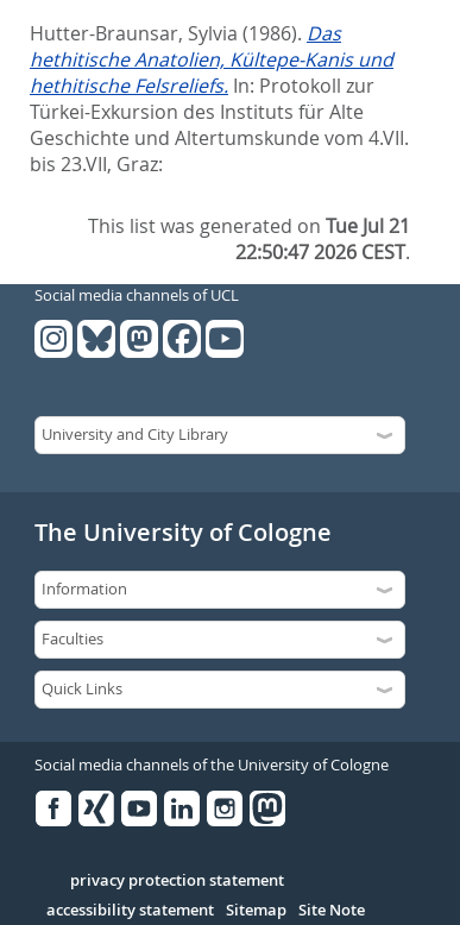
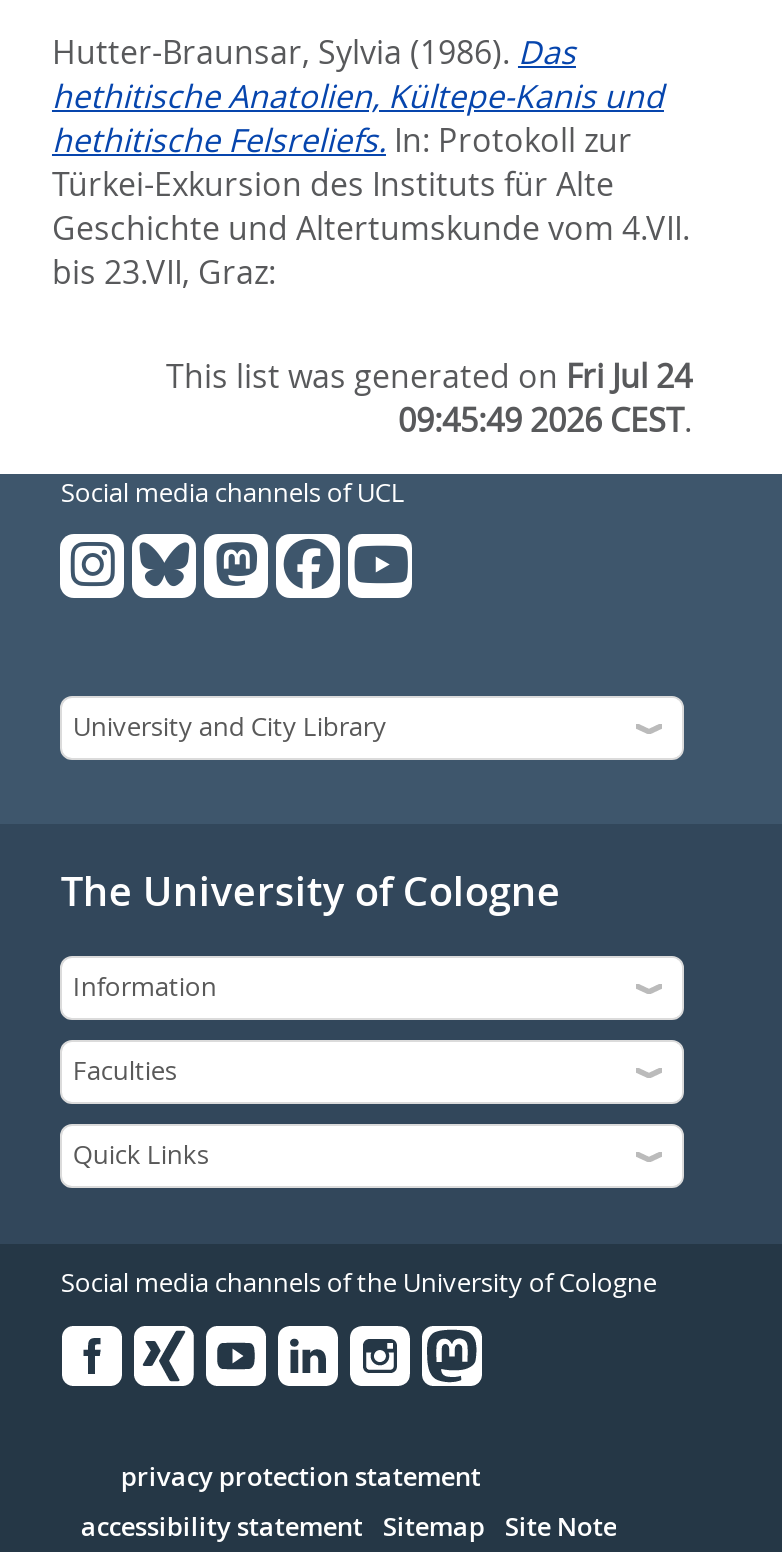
- This list was generated on Tue Jul 21
+ This list was generated on Fri Jul 24

- 22:50:47 2026 CEST.
+ 09:45:49 2026 CEST.
